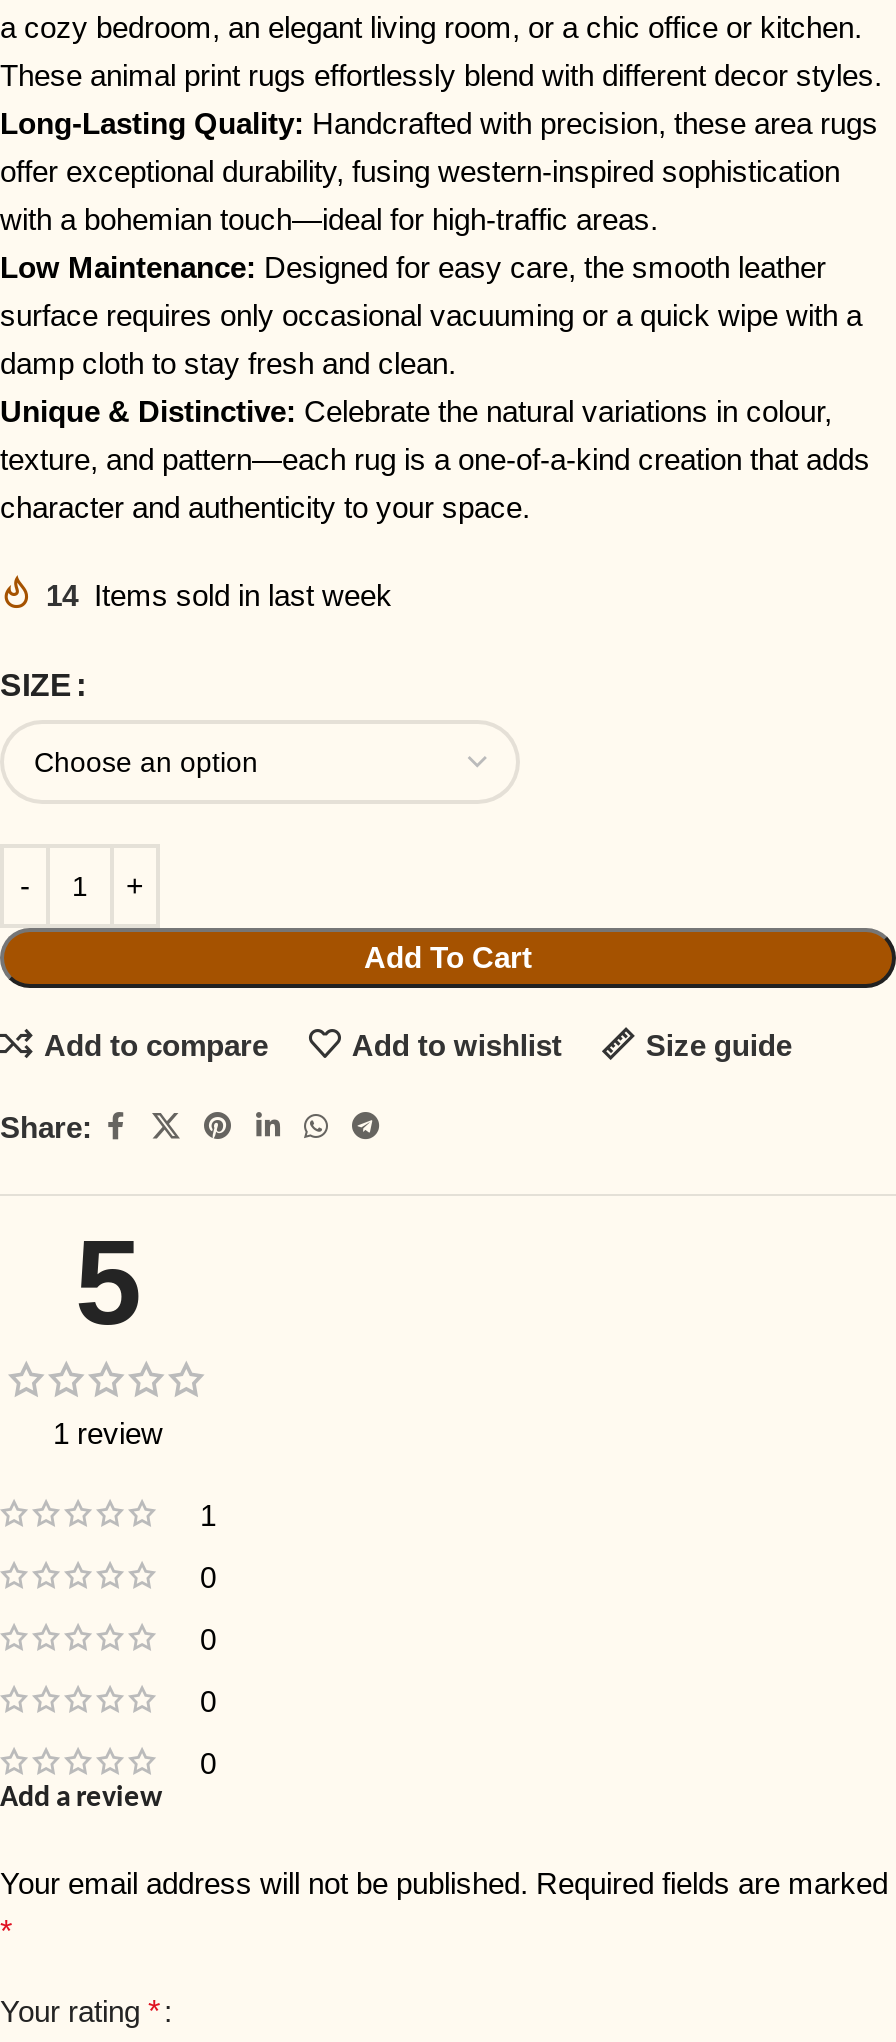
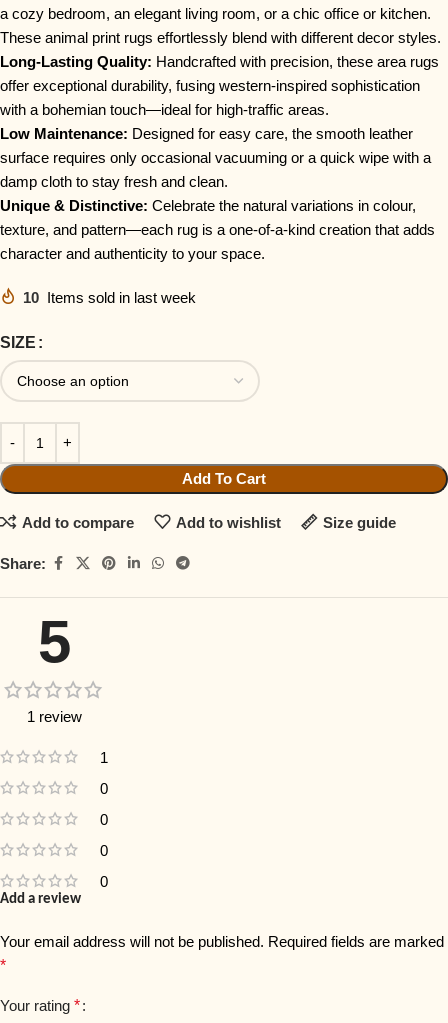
- 14 Items sold in last week
+ 10 Items sold in last week
